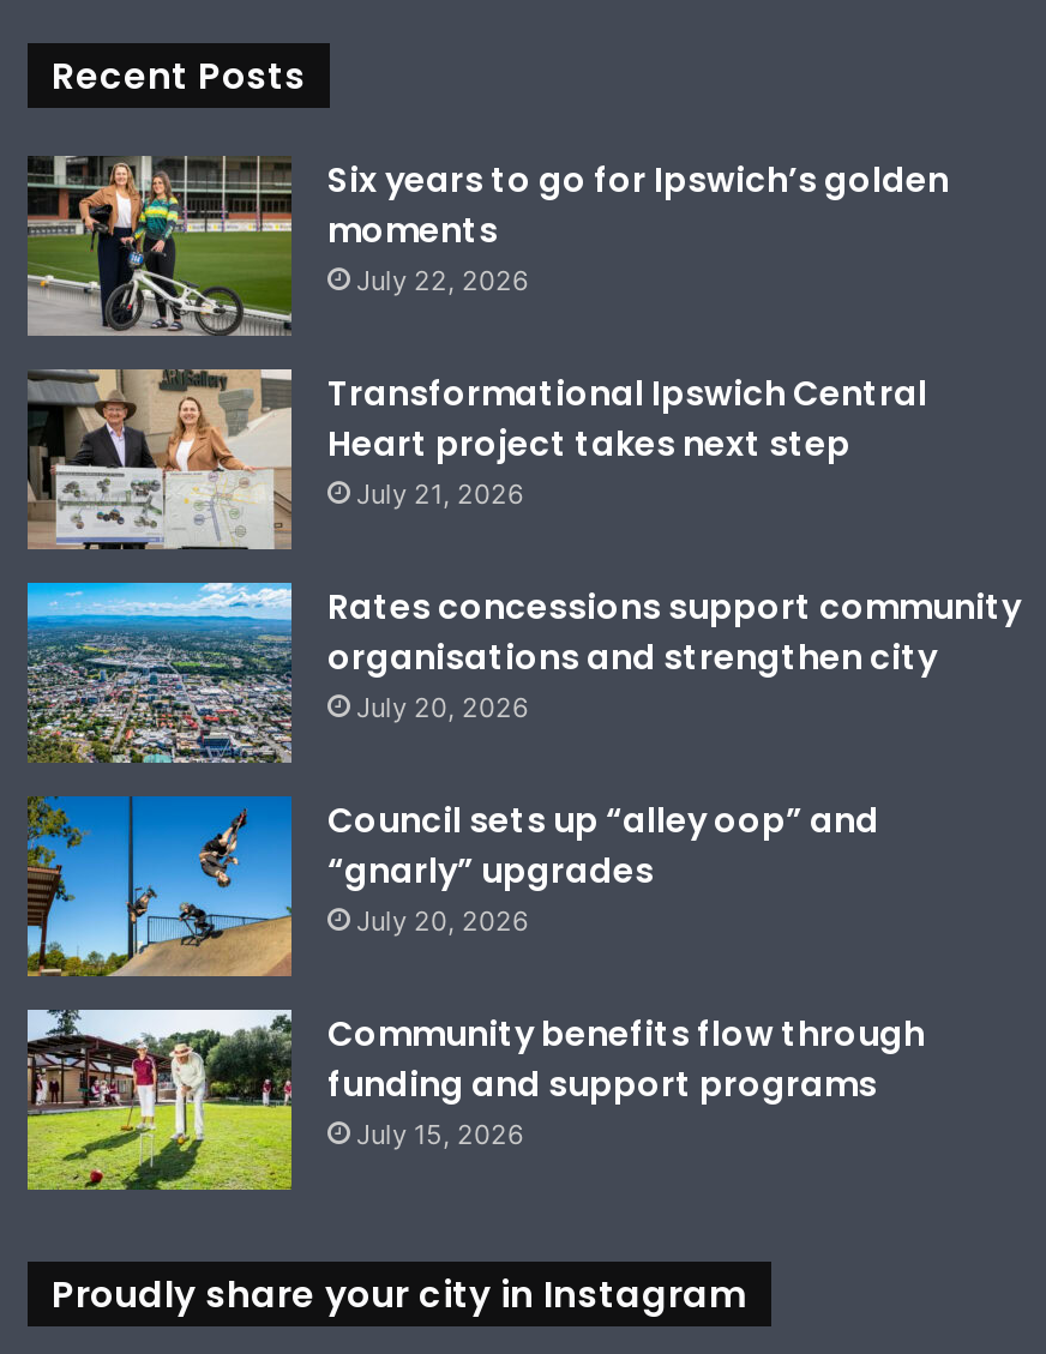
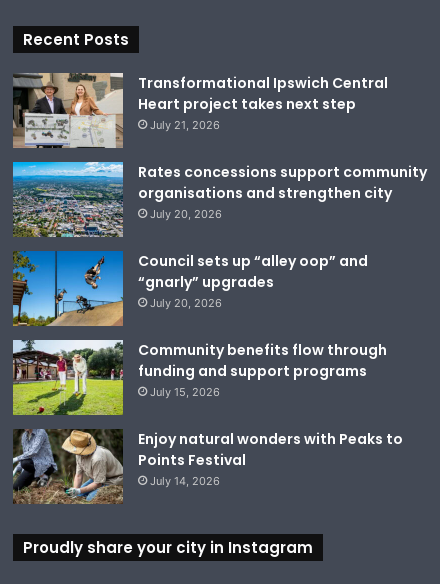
- [image]
- Six years to go for Ipswich’s golden
- moments
- July 22, 2026

moved up: [image] | Transformational Ipswich Central | Heart project takes next step | ... | funding and support programs | July 15, 2026

+ [image]
+ Enjoy natural wonders with Peaks to
+ Points Festival
+ July 14, 2026
